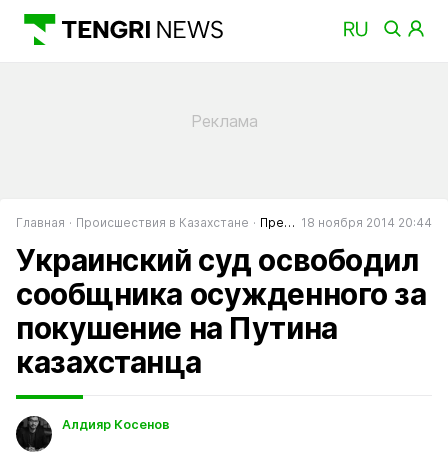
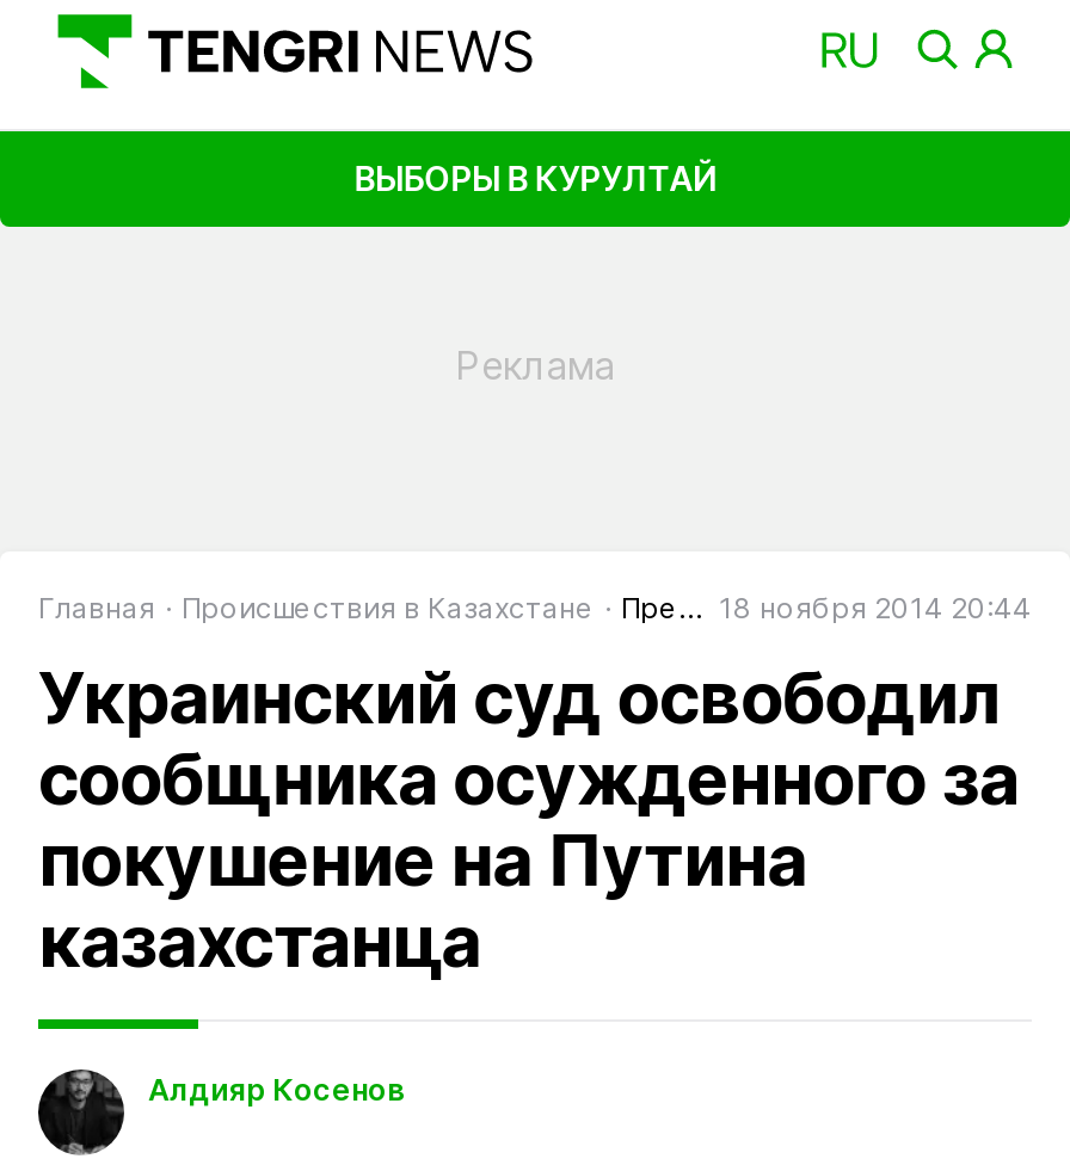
+ ВЫБОРЫ В КУРУЛТАЙ
